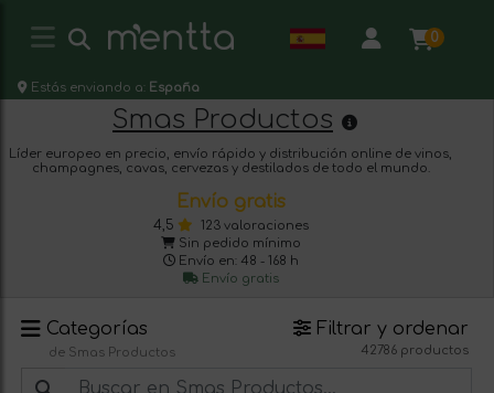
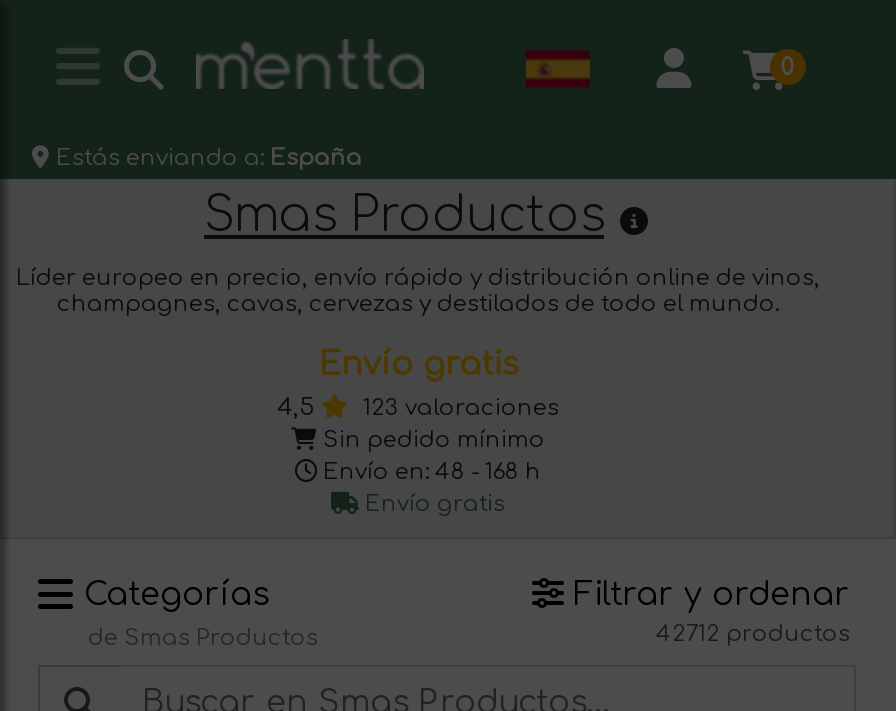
- 42786 productos
+ 42712 productos
